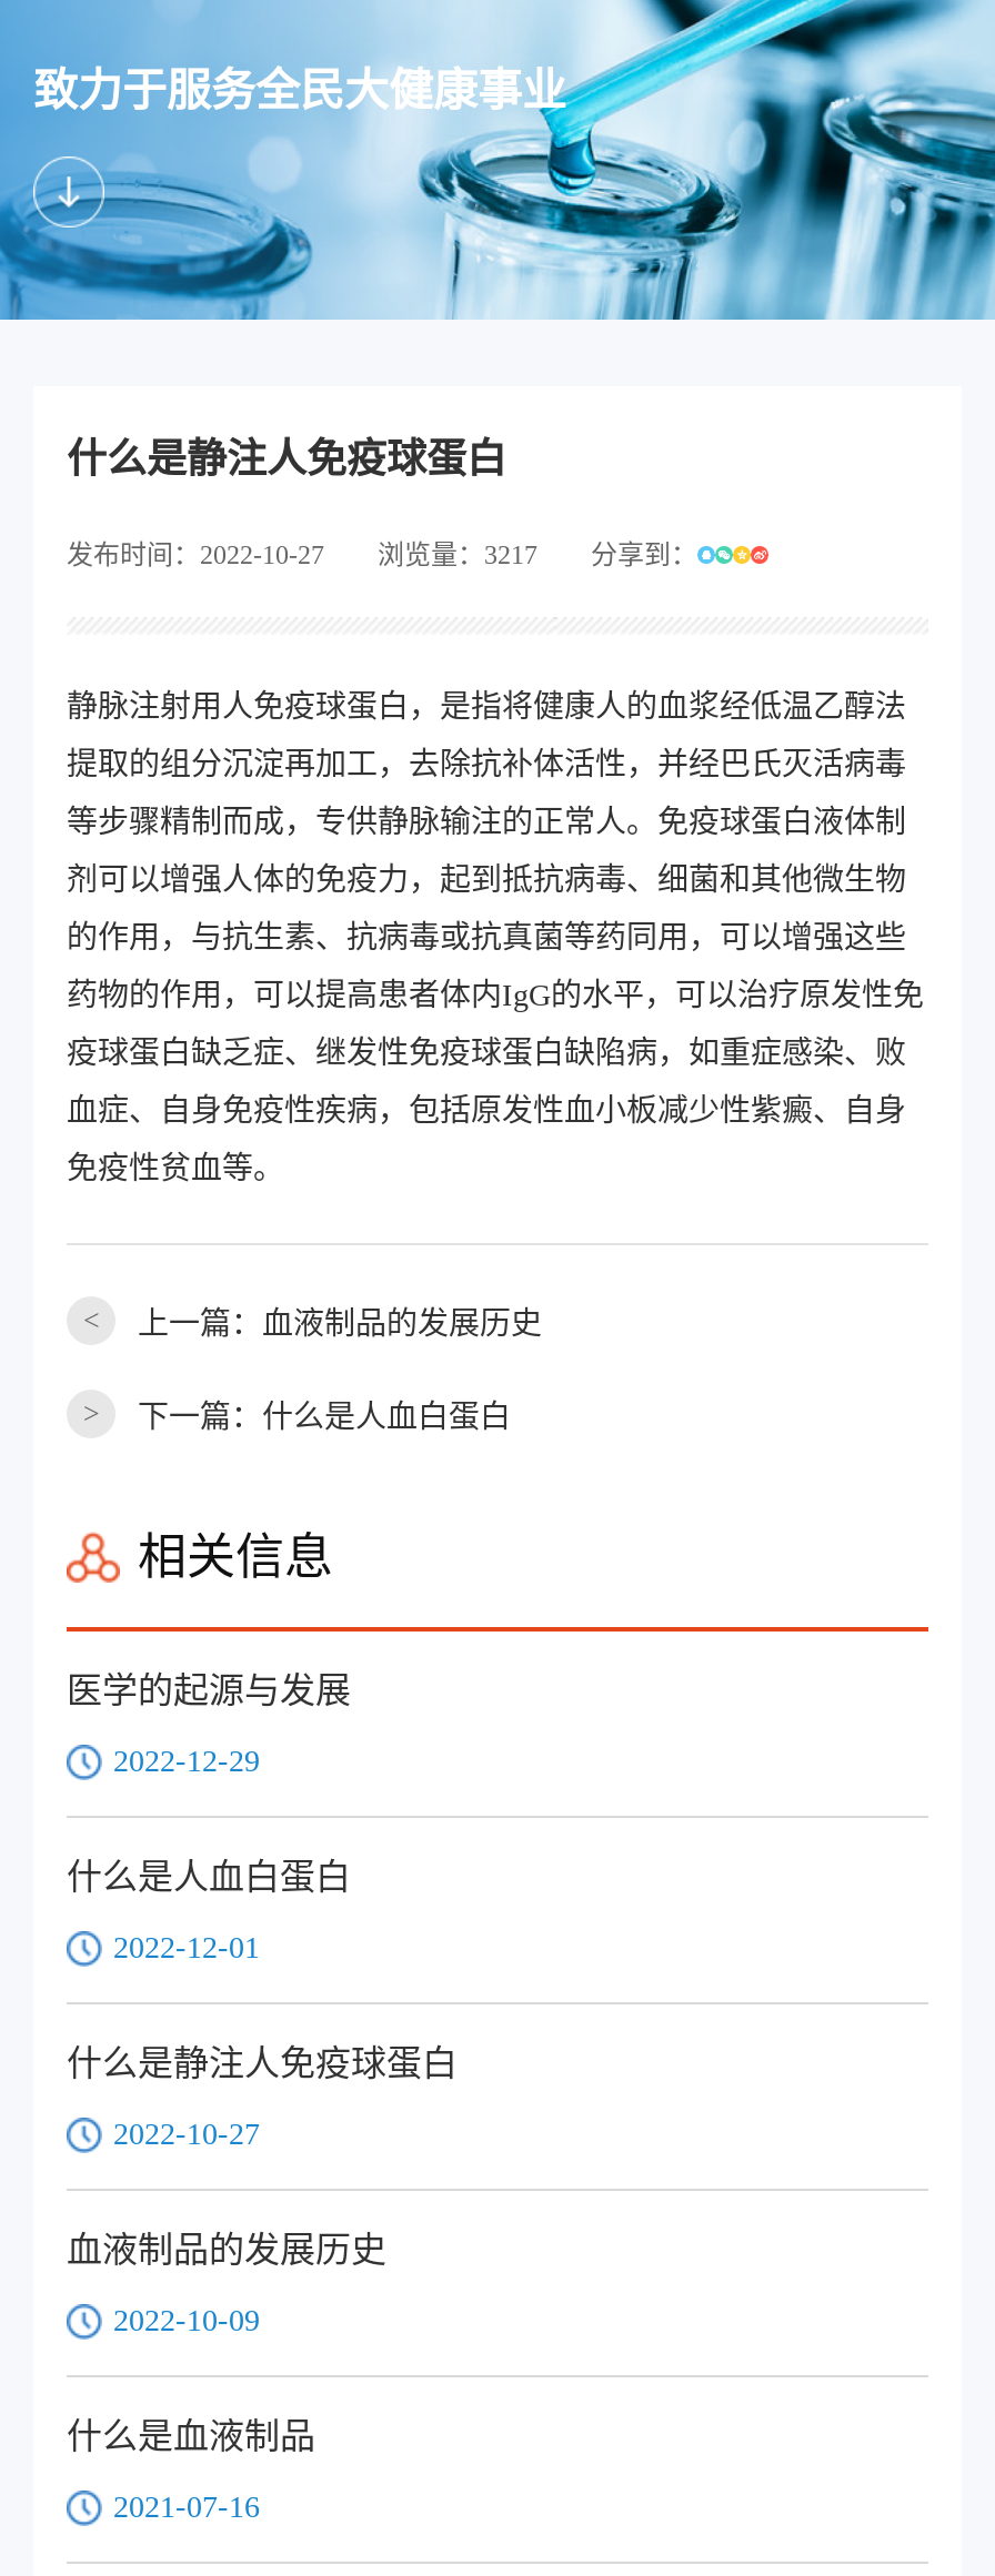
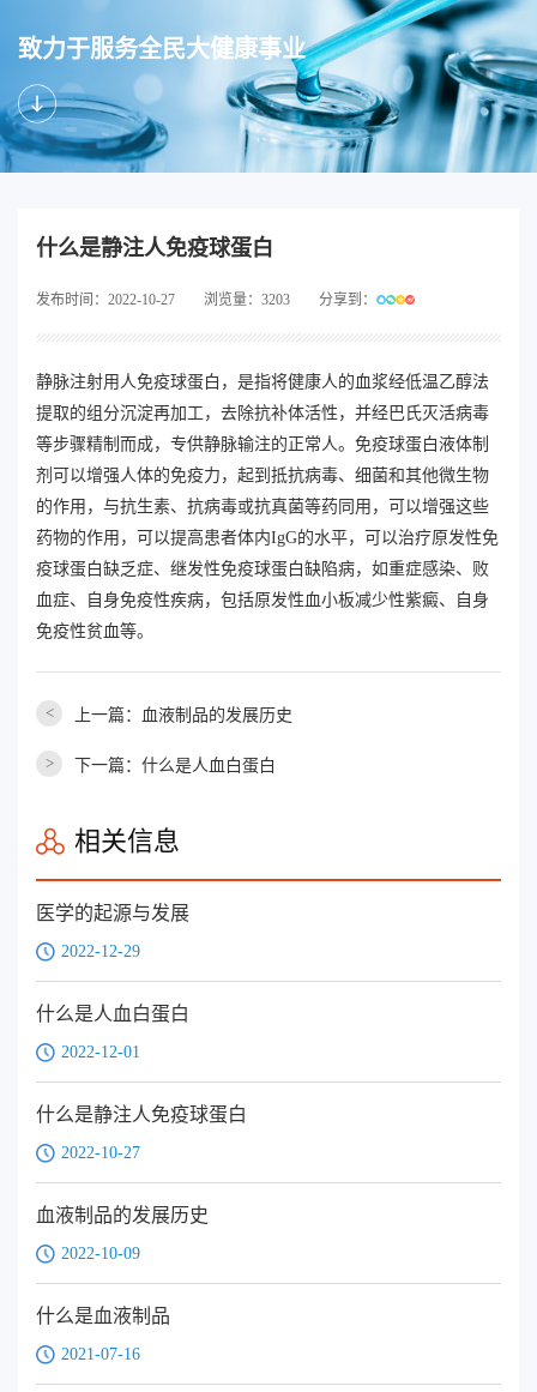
- 发布时间：2022-10-27 浏览量：3217 分享到：
+ 发布时间：2022-10-27 浏览量：3203 分享到：
